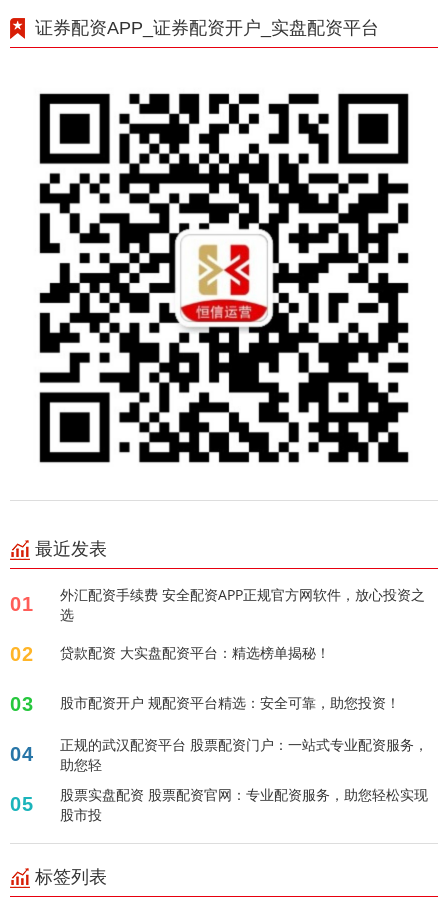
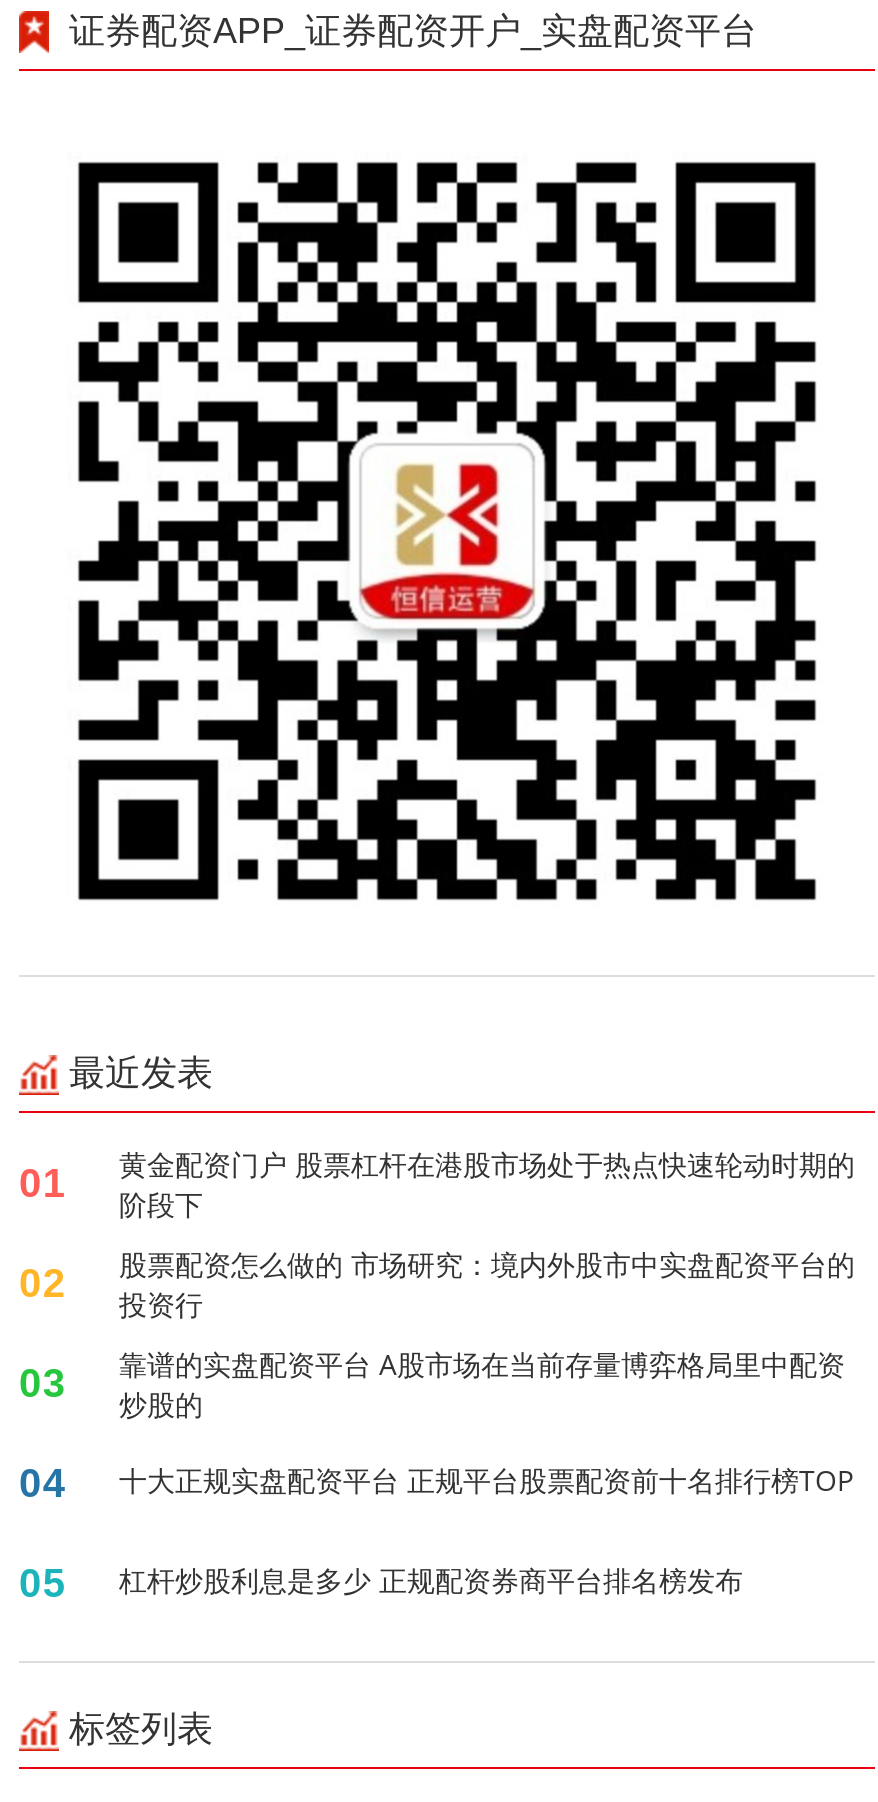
- 外汇配资手续费 安全配资APP正规官方网软件，放心投资之
- 选
+ 黄金配资门户 股票杠杆在港股市场处于热点快速轮动时期的
+ 阶段下

- 贷款配资 大实盘配资平台：精选榜单揭秘！
+ 股票配资怎么做的 市场研究：境内外股市中实盘配资平台的
+ 投资行

- 股市配资开户 规配资平台精选：安全可靠，助您投资！
+ 靠谱的实盘配资平台 A股市场在当前存量博弈格局里中配资
+ 炒股的

- 正规的武汉配资平台 股票配资门户：一站式专业配资服务，
- 助您轻
+ 十大正规实盘配资平台 正规平台股票配资前十名排行榜TOP

- 股票实盘配资 股票配资官网：专业配资服务，助您轻松实现
- 股市投
+ 杠杆炒股利息是多少 正规配资券商平台排名榜发布
